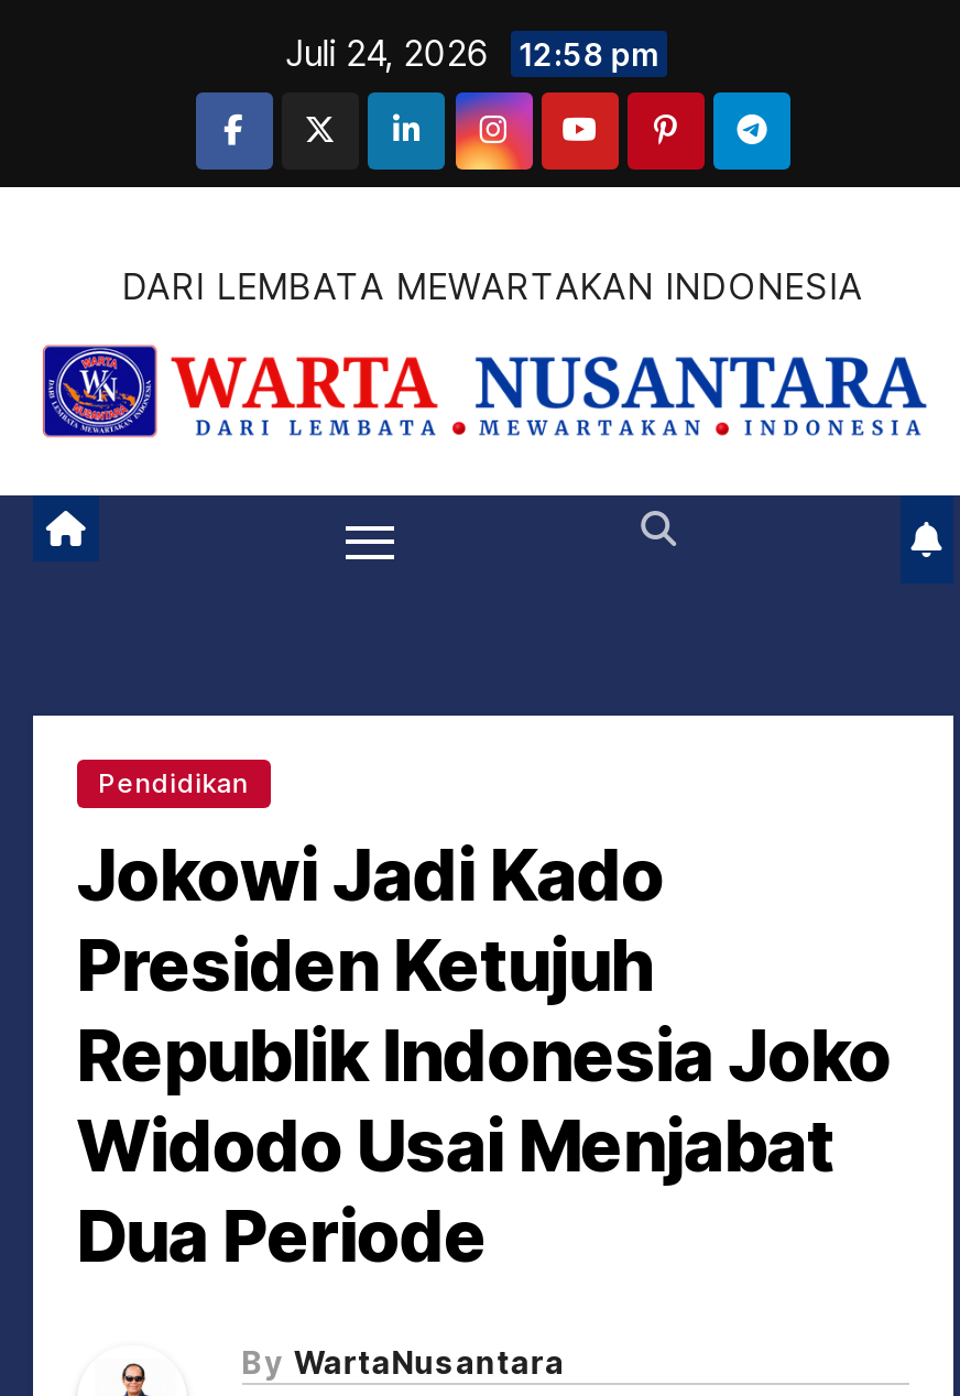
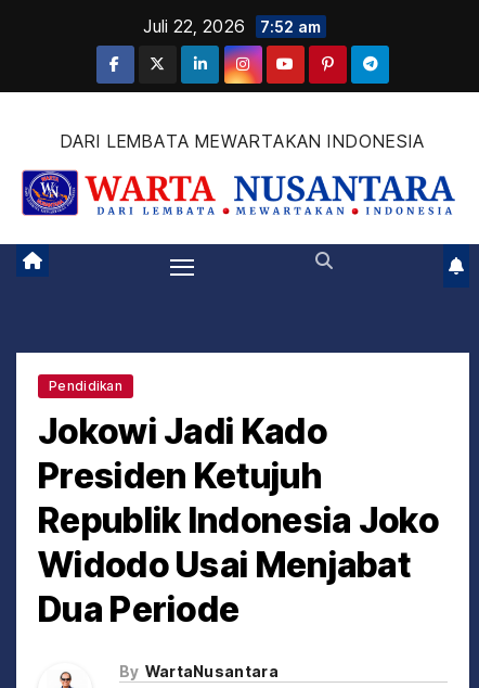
- Juli 24, 2026 12:58 pm
+ Juli 22, 2026 7:52 am
